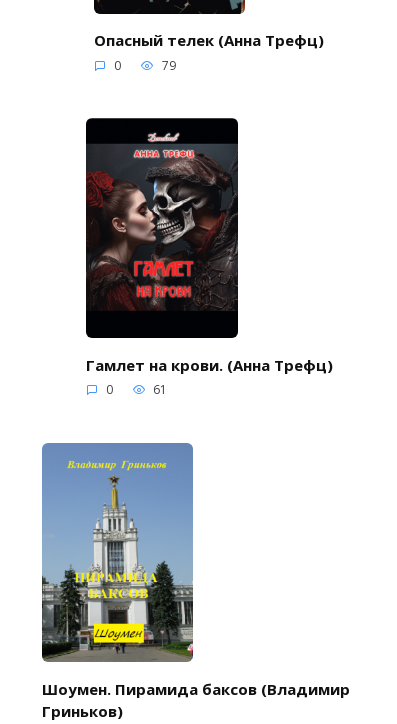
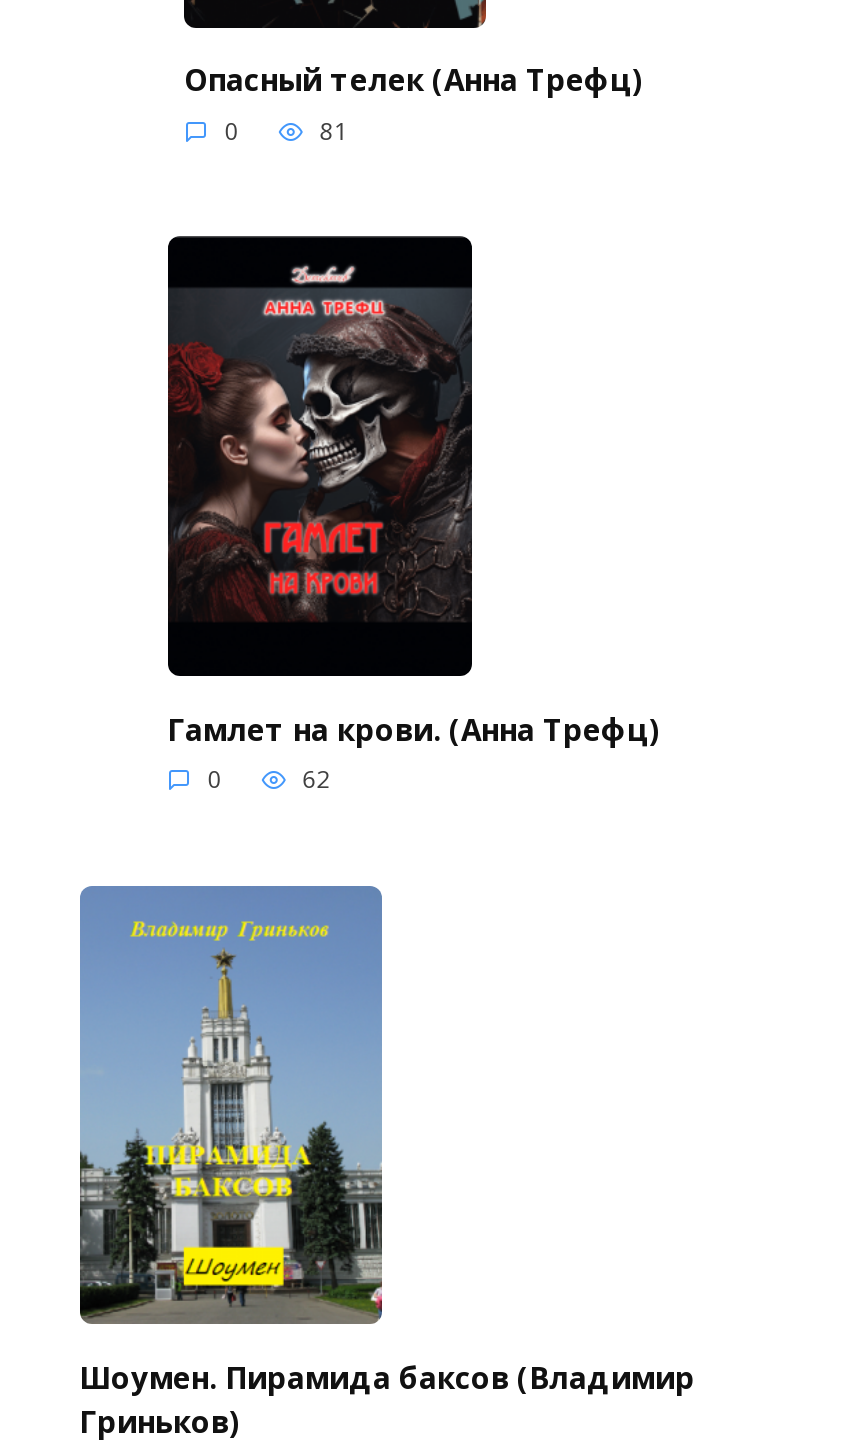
- 79
+ 81

- 61
+ 62
